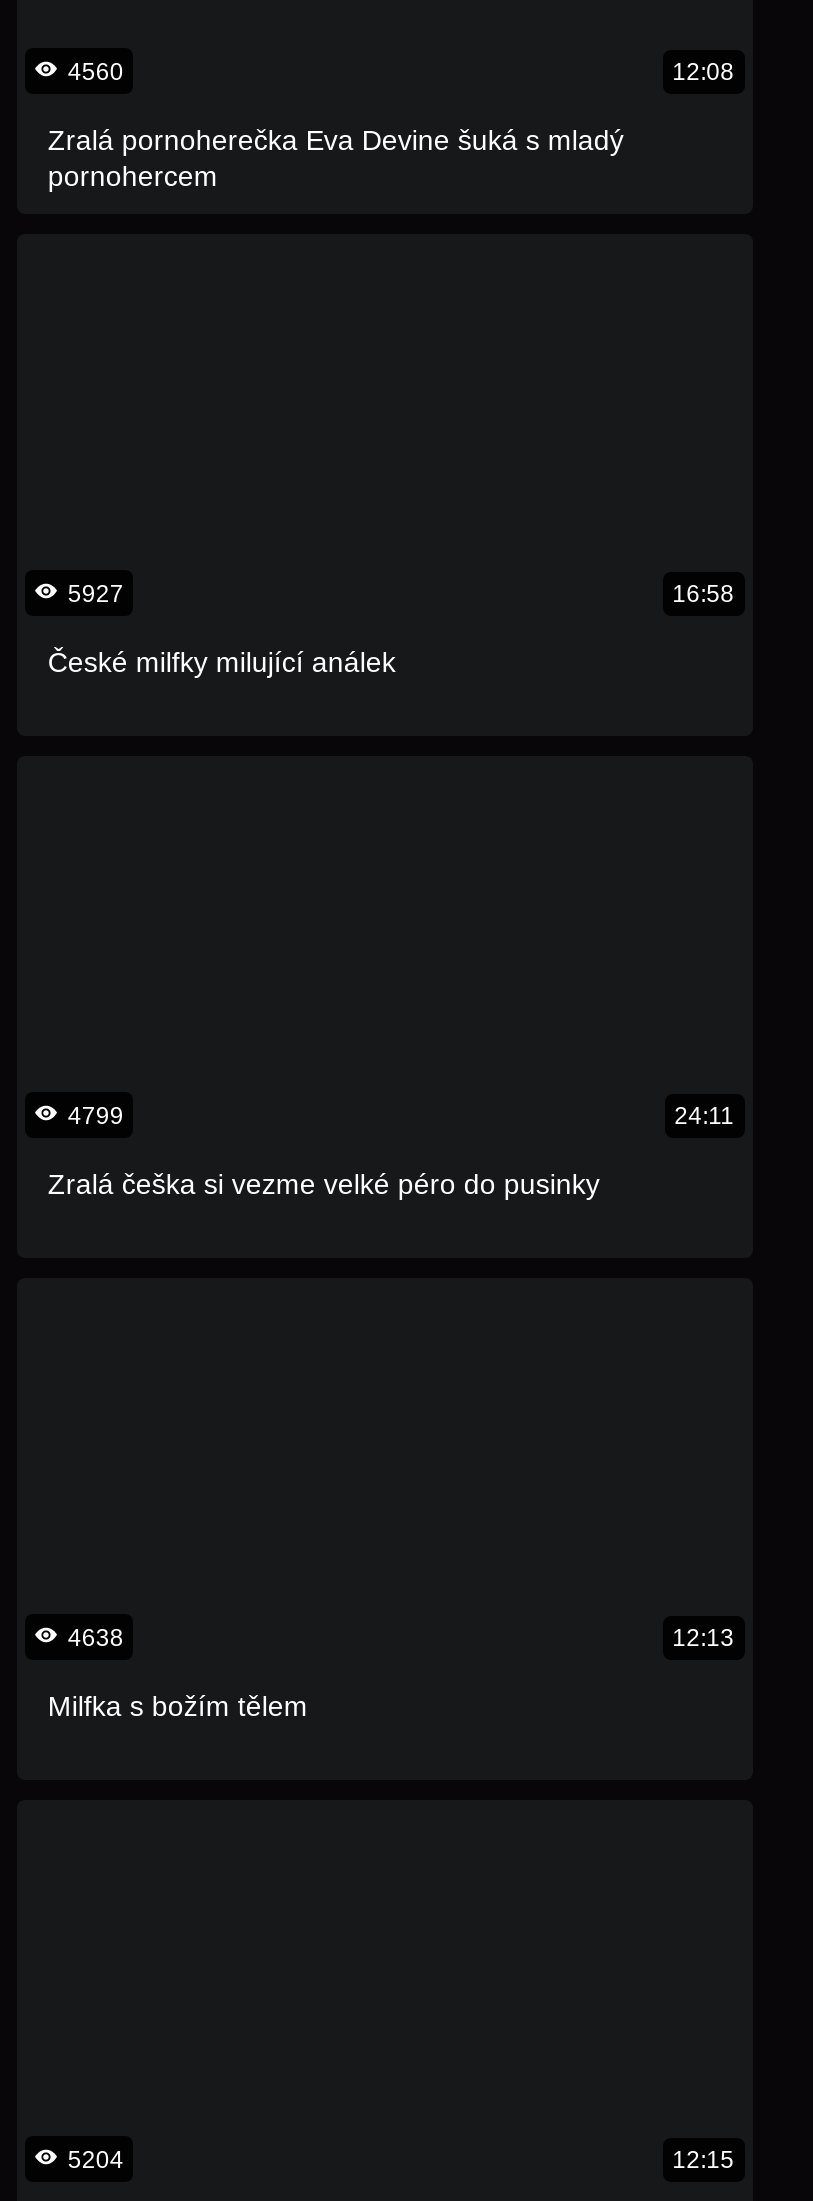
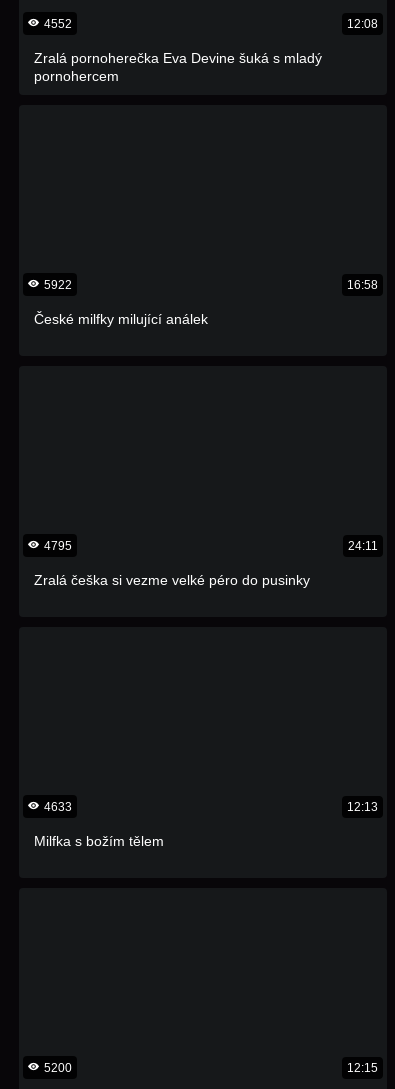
- 4560
+ 4552

- 5927
+ 5922

- 4799
+ 4795

- 4638
+ 4633

- 5204
+ 5200
